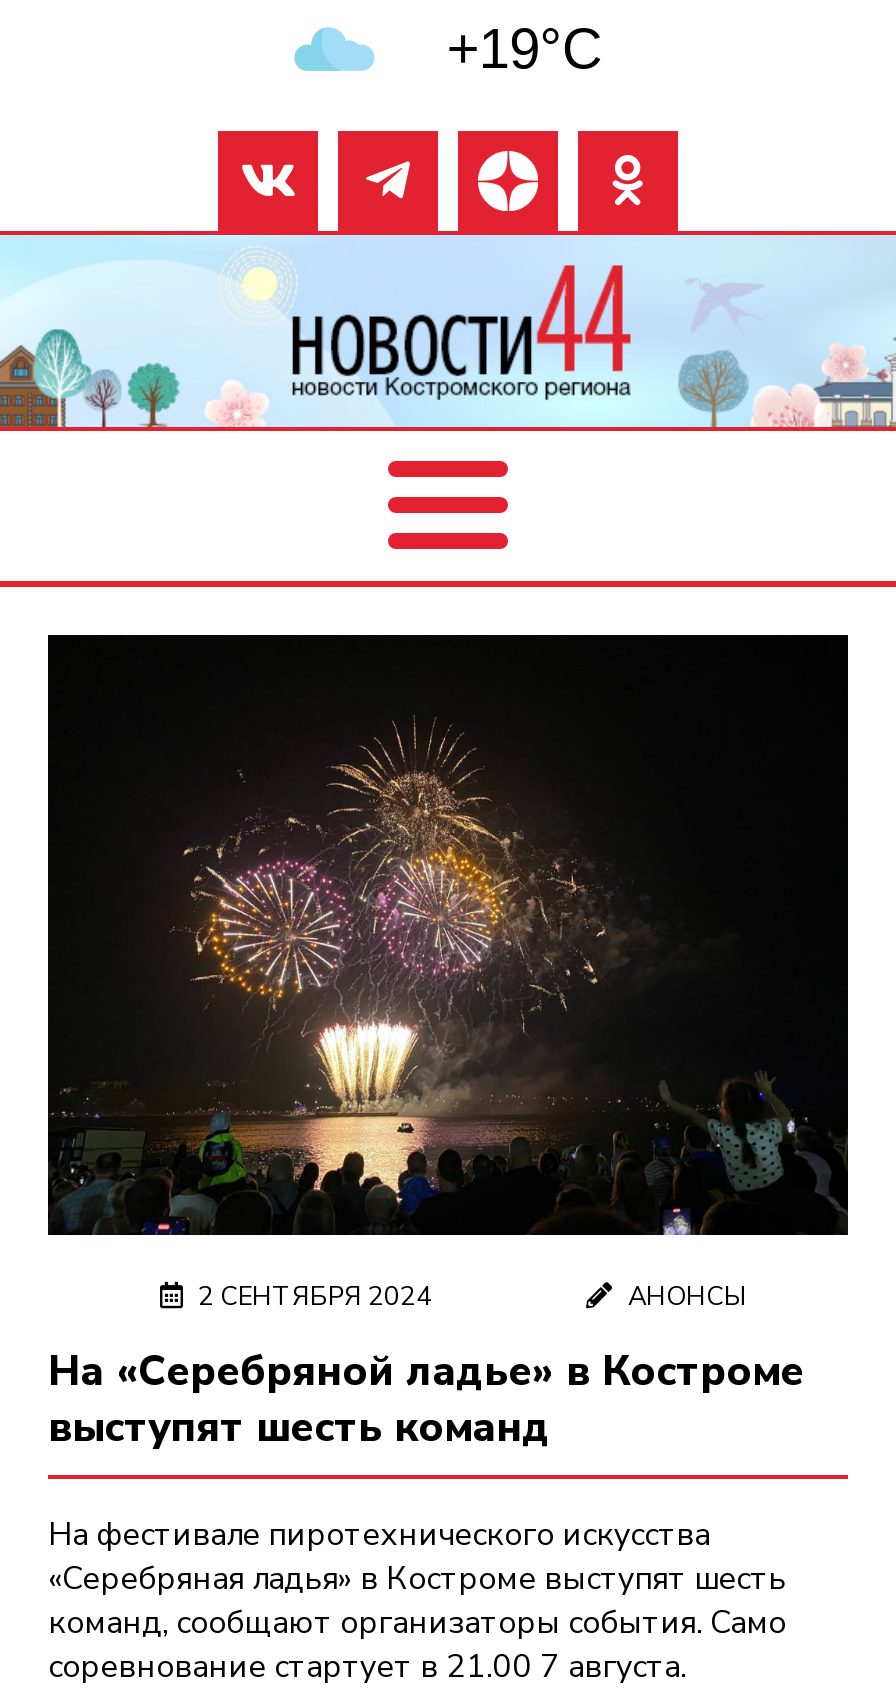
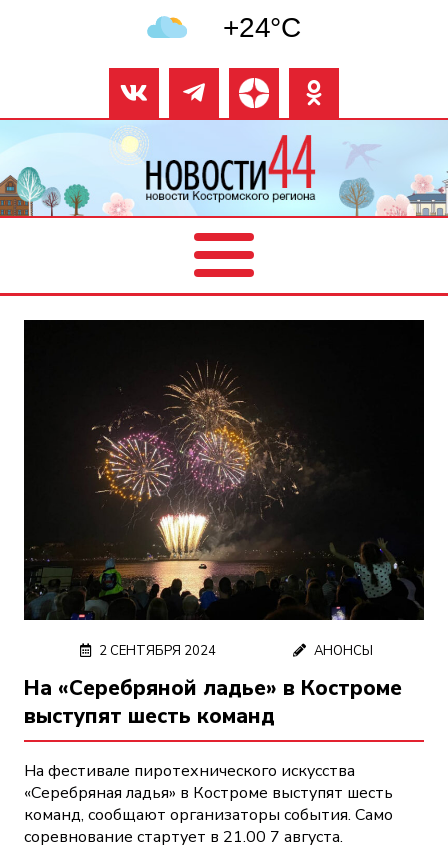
- +19°C
+ +24°C
